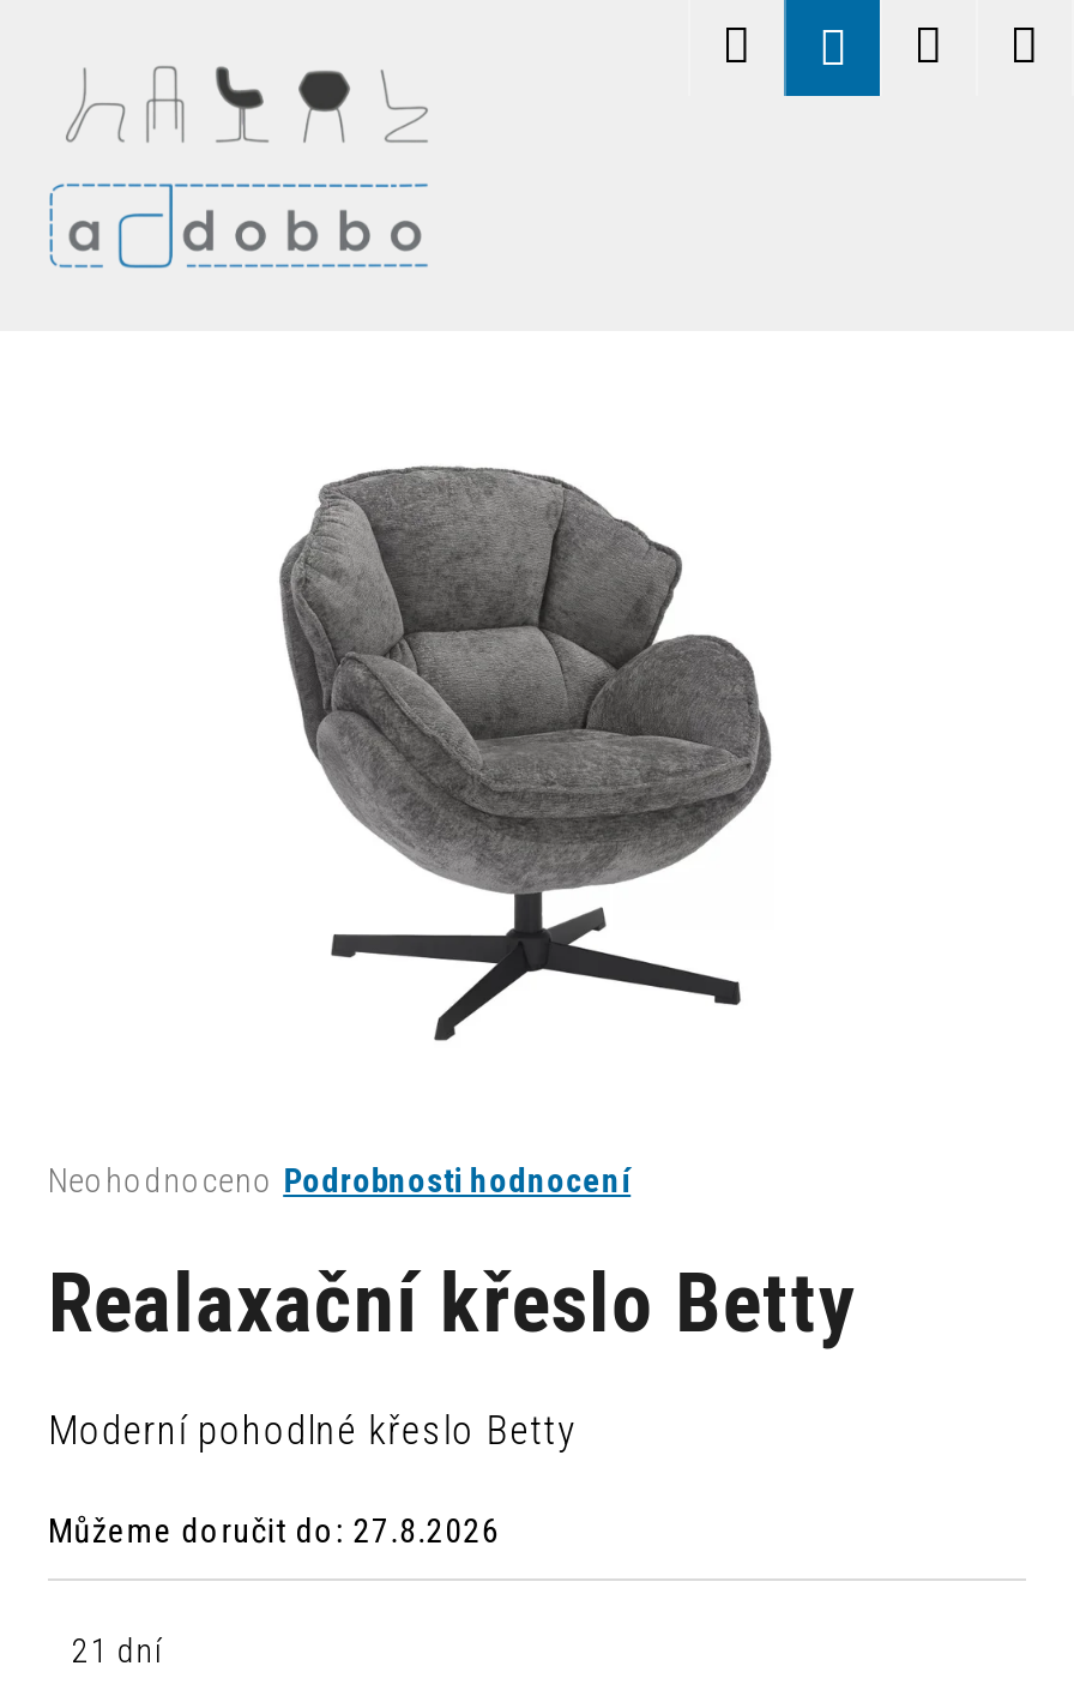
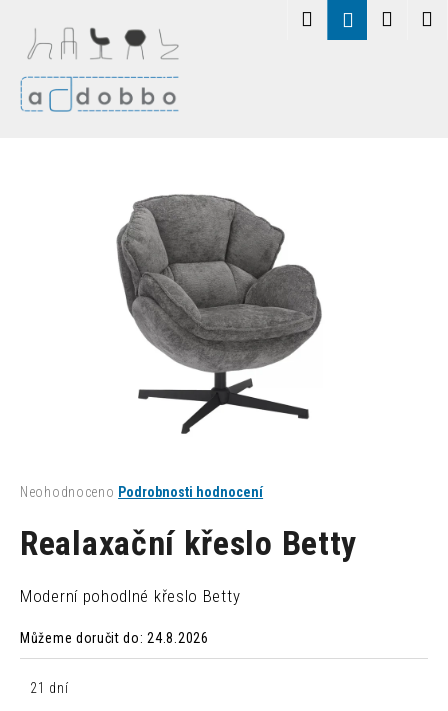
- Můžeme doručit do: 27.8.2026
+ Můžeme doručit do: 24.8.2026
